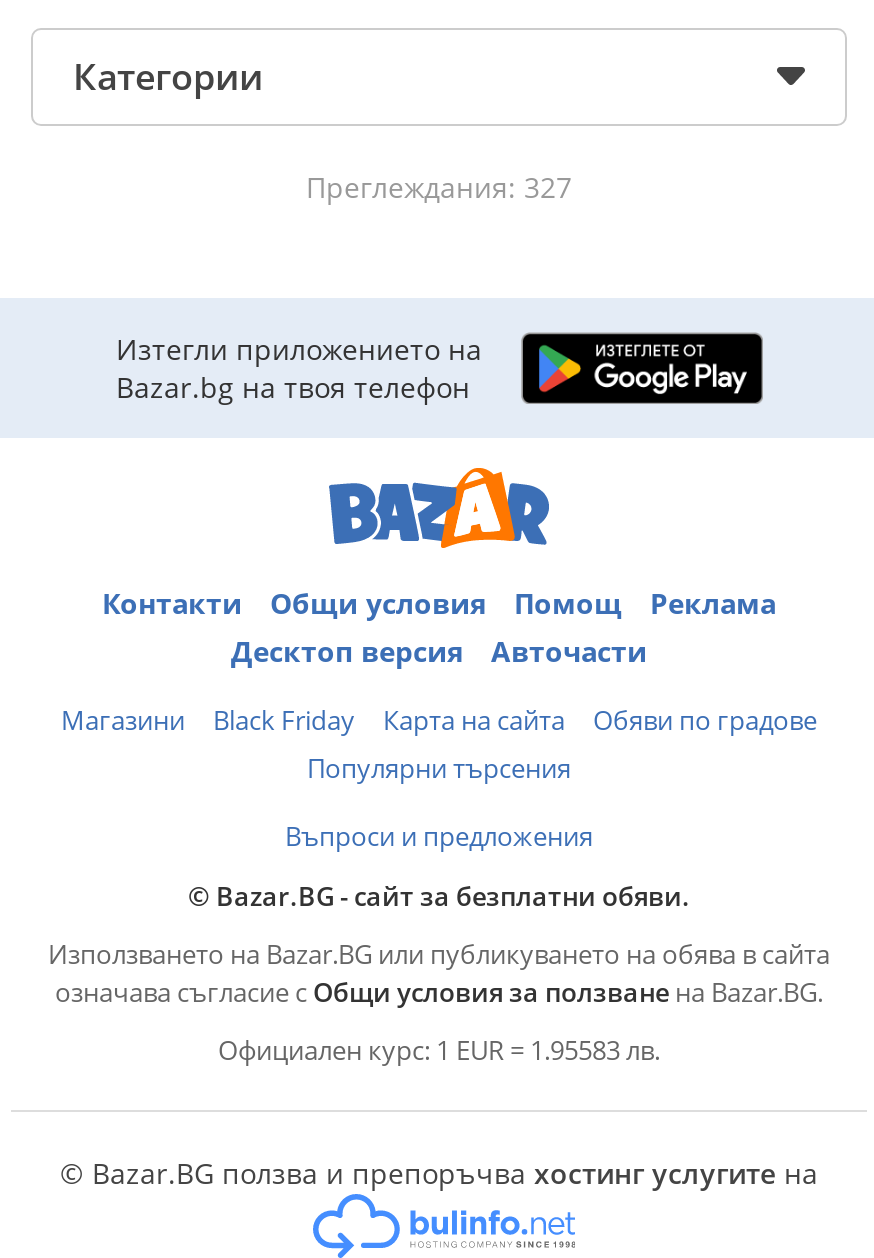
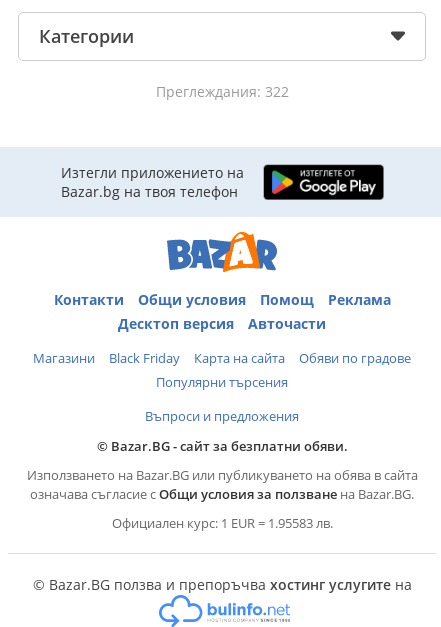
- Преглеждания: 327
+ Преглеждания: 322
